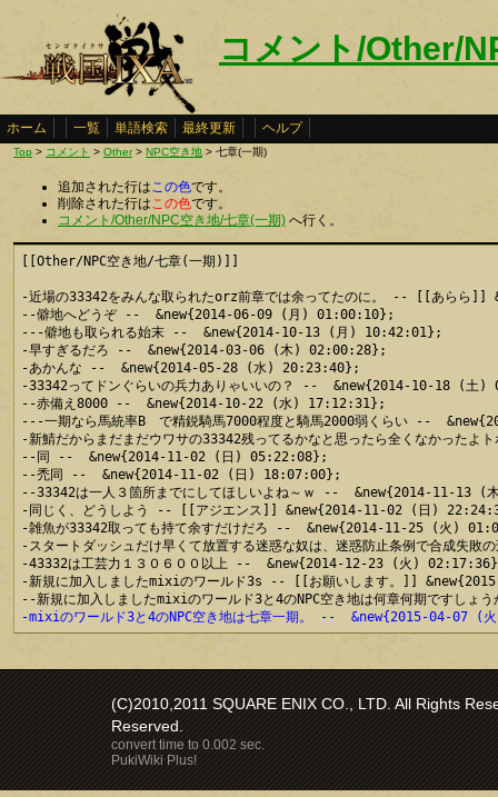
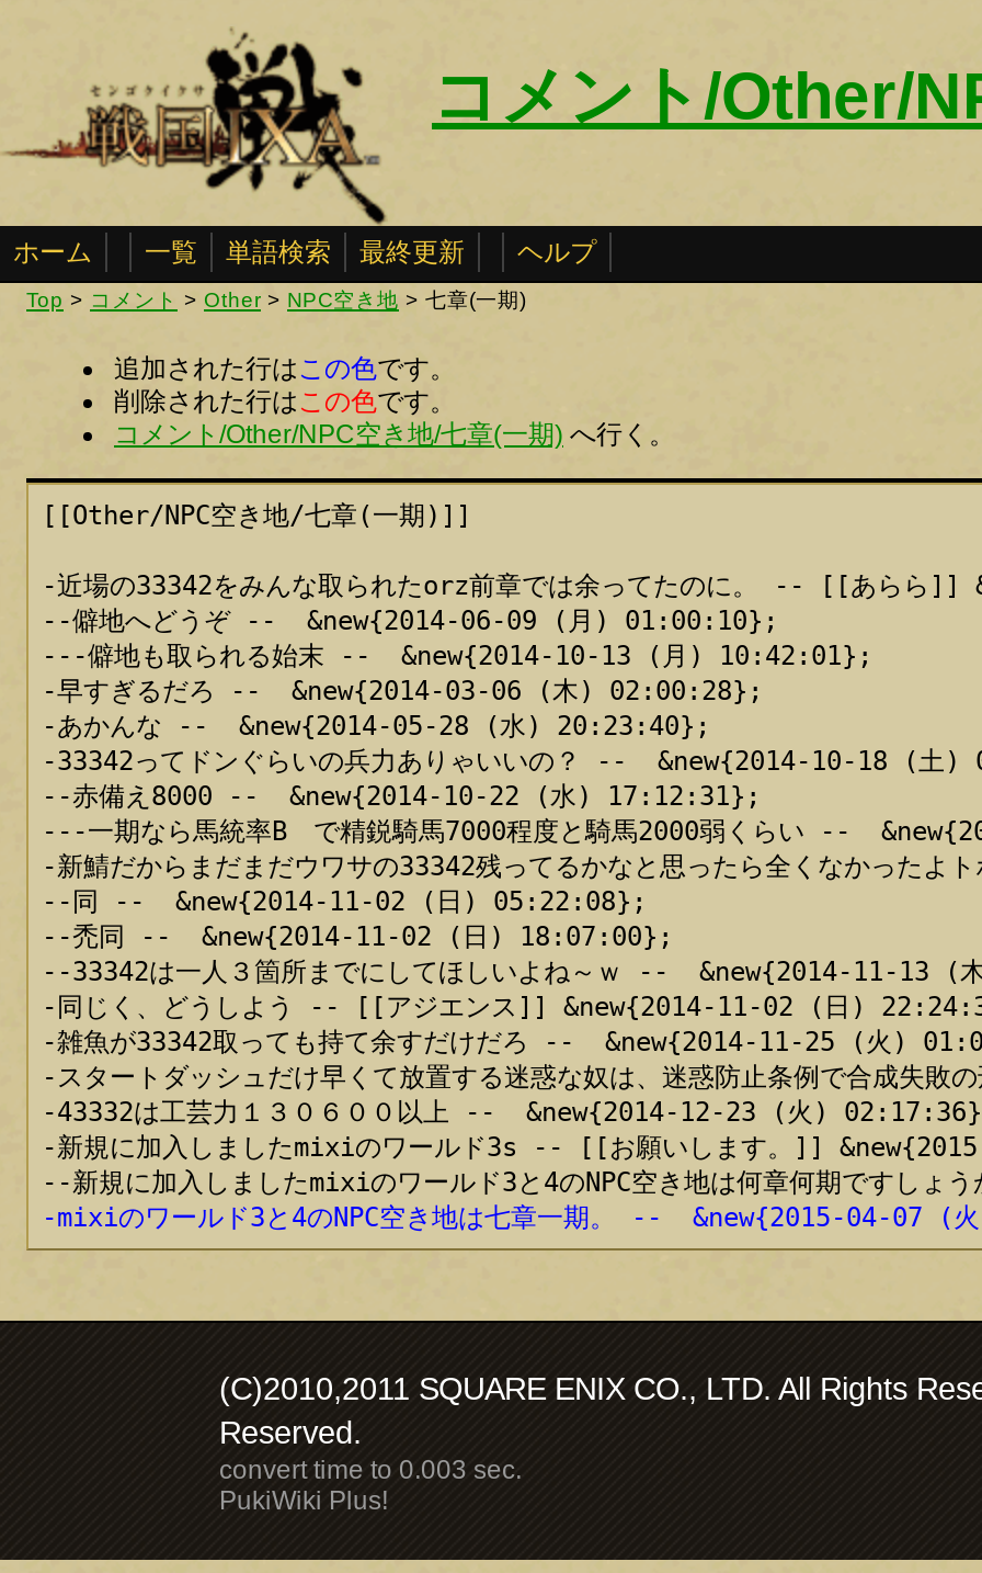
- convert time to 0.002 sec.
+ convert time to 0.003 sec.
